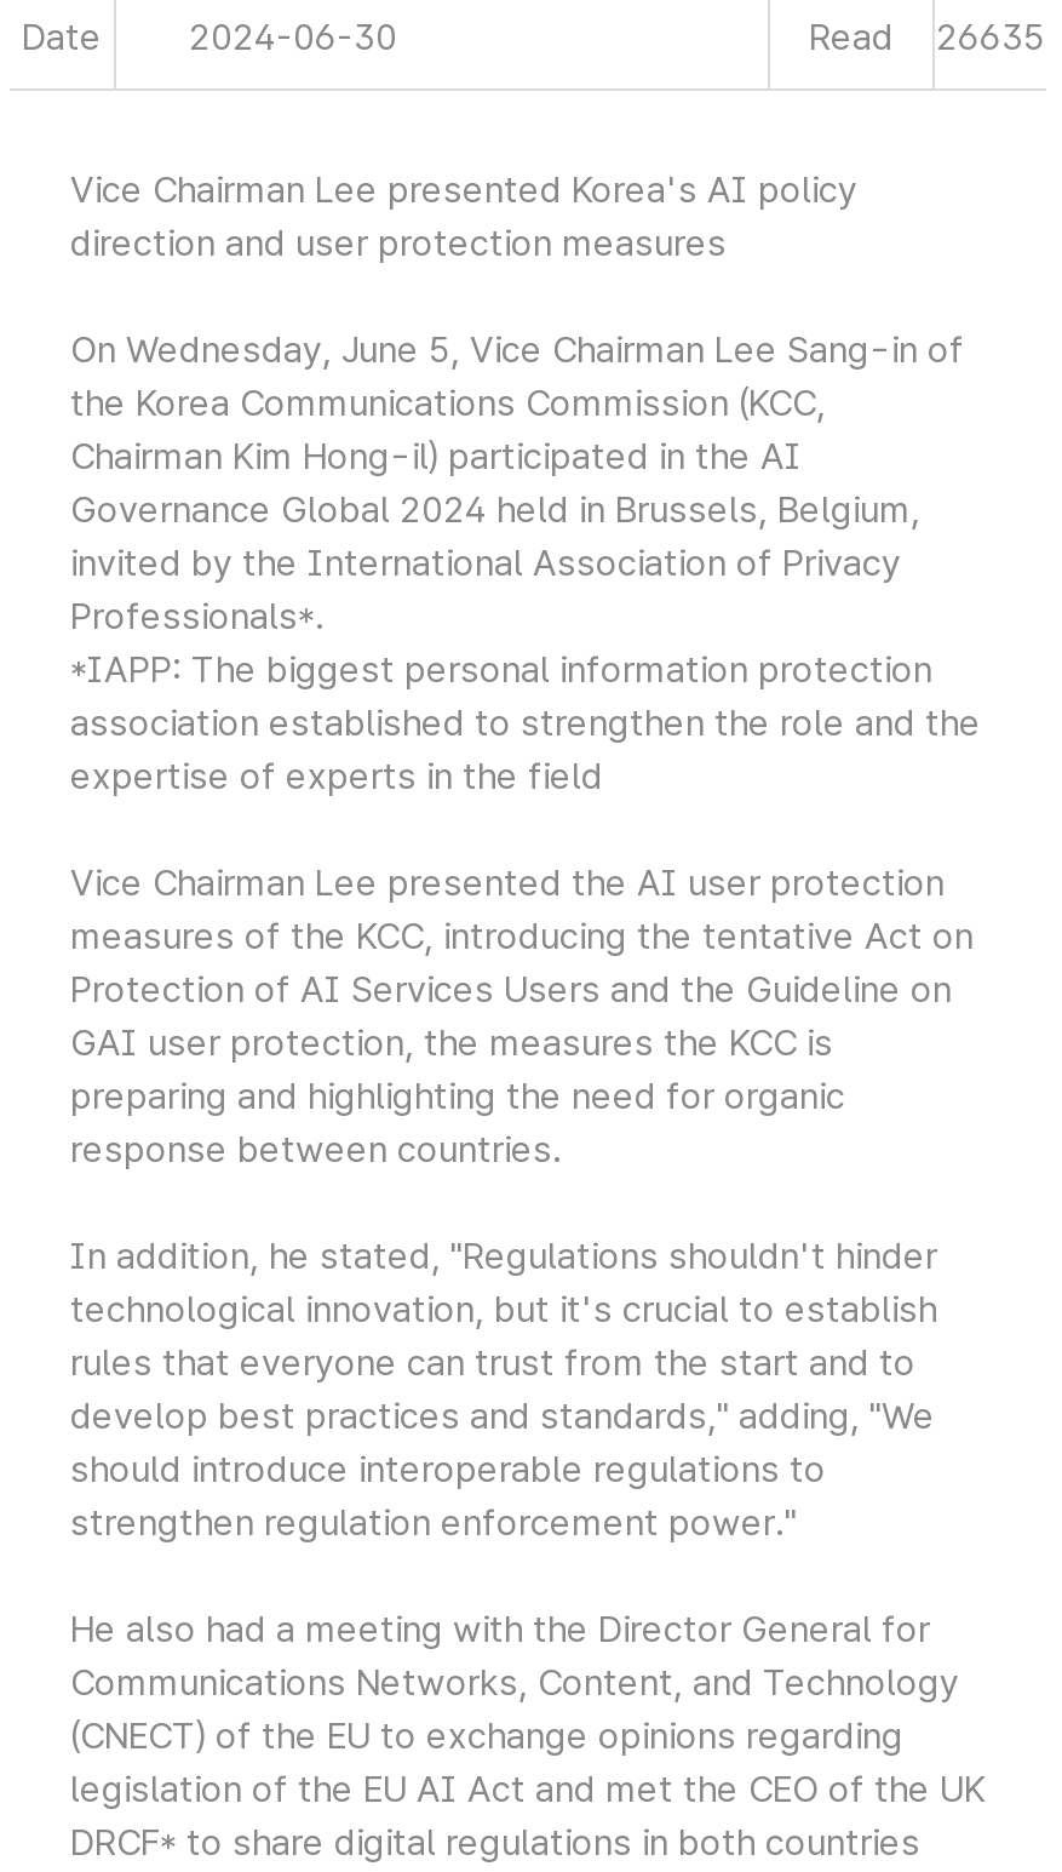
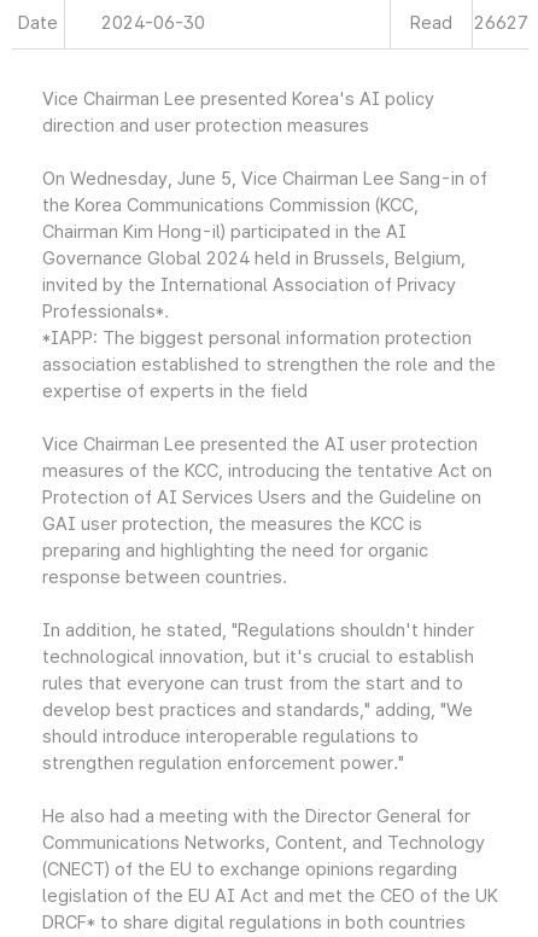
- Read 26635
+ Read 26627
